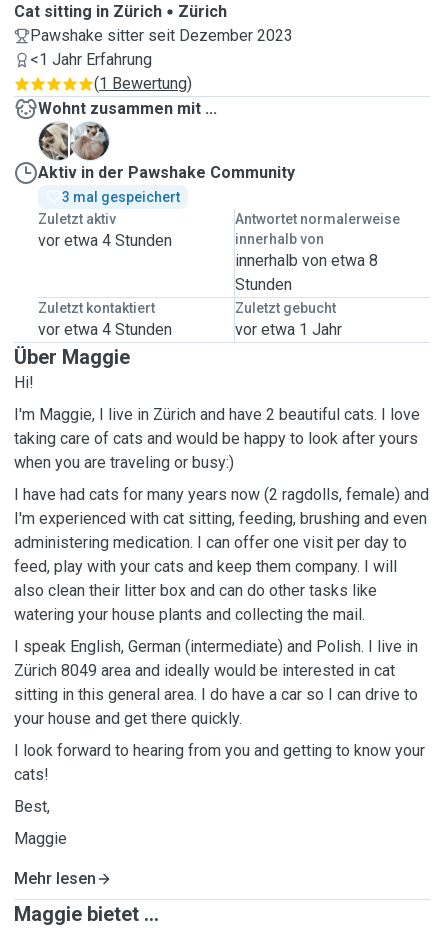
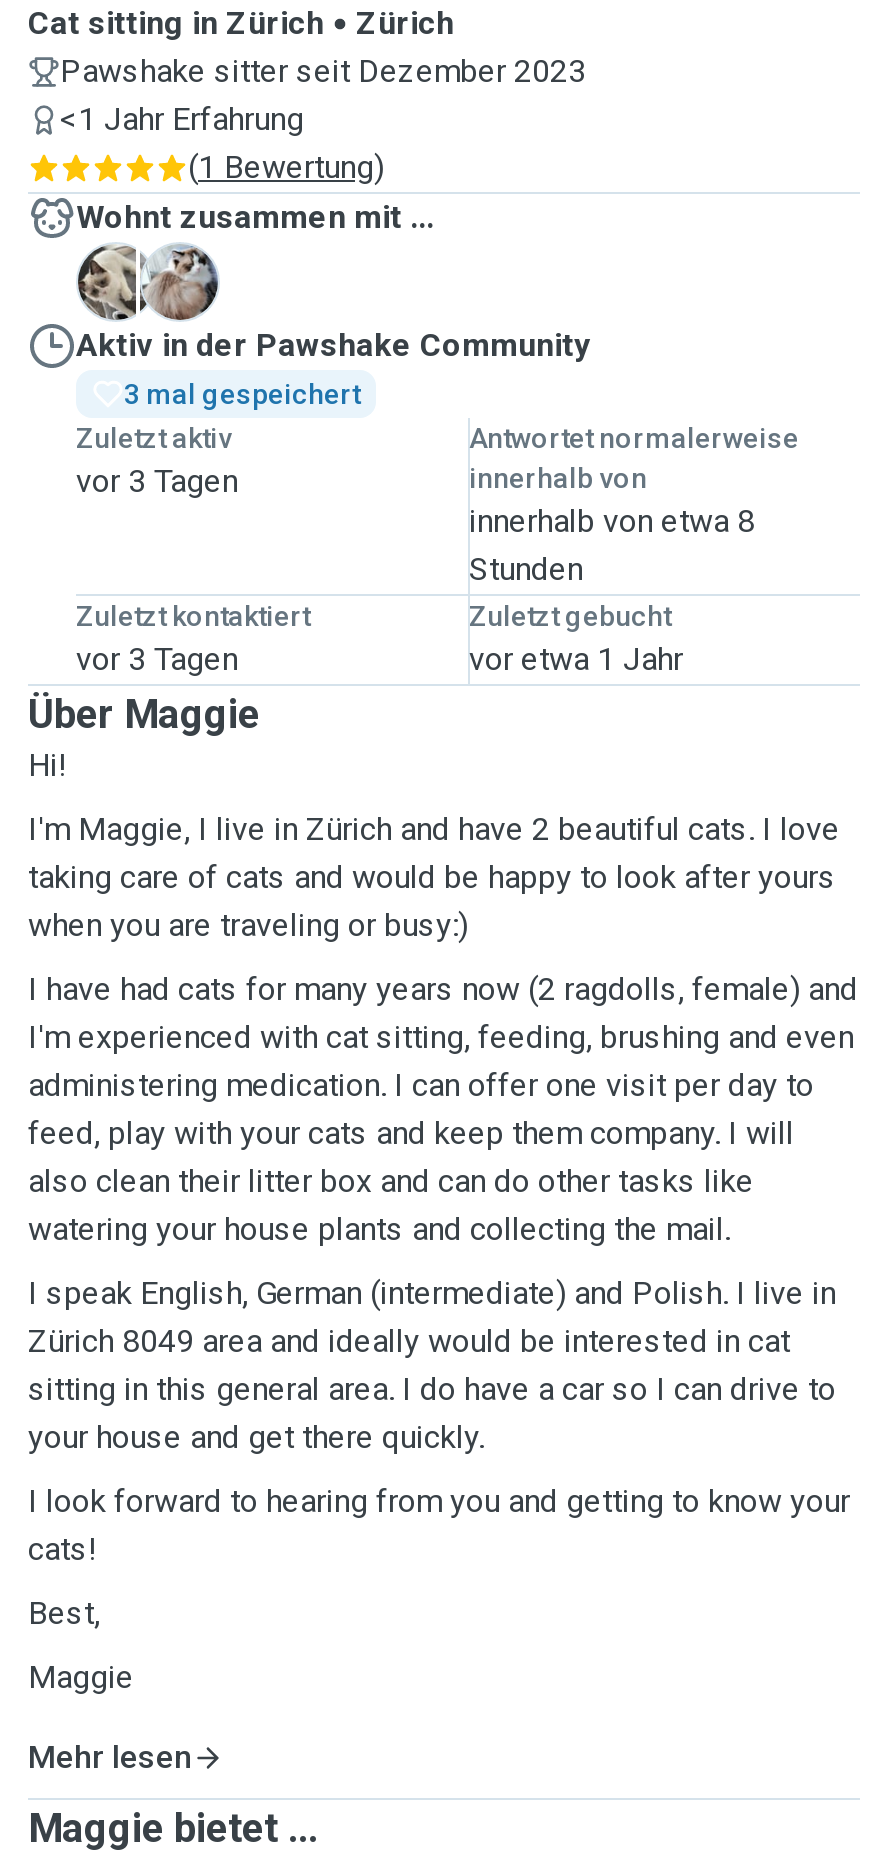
- vor etwa 4 Stunden
+ vor 3 Tagen

- vor etwa 4 Stunden
+ vor 3 Tagen
